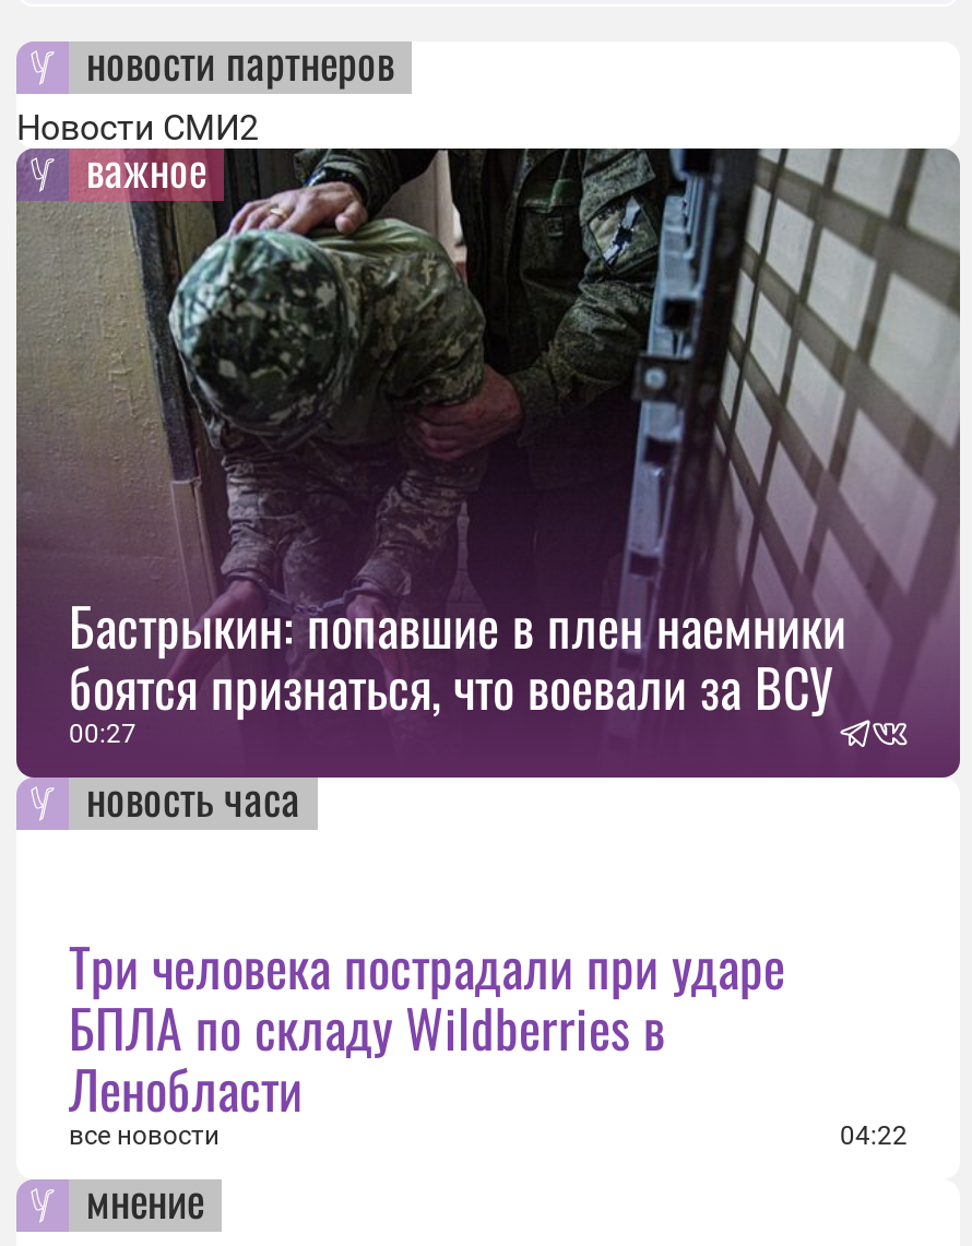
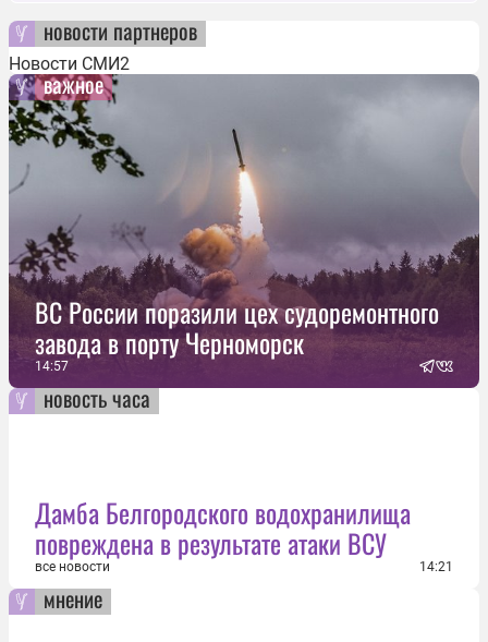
- [image]
- Бастрыкин: попавшие в плен наемники
- боятся признаться, что воевали за ВСУ
- 00:27
+ [image]
+ ВС России поразили цех судоремонтного
+ завода в порту Черноморск
+ 14:57

- Три человека пострадали при ударе
- БПЛА по складу Wildberries в
- Ленобласти
+ Дамба Белгородского водохранилища
+ повреждена в результате атаки ВСУ

- 04:22
+ 14:21
